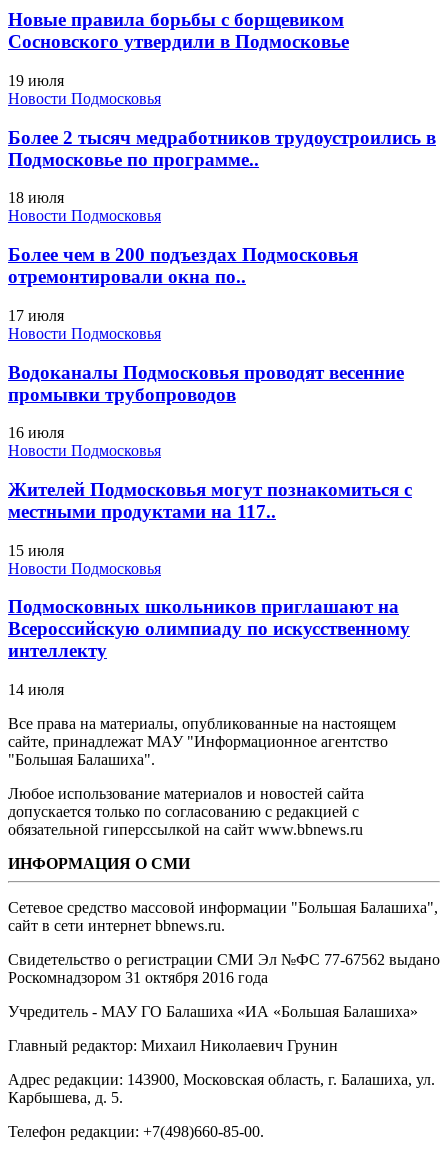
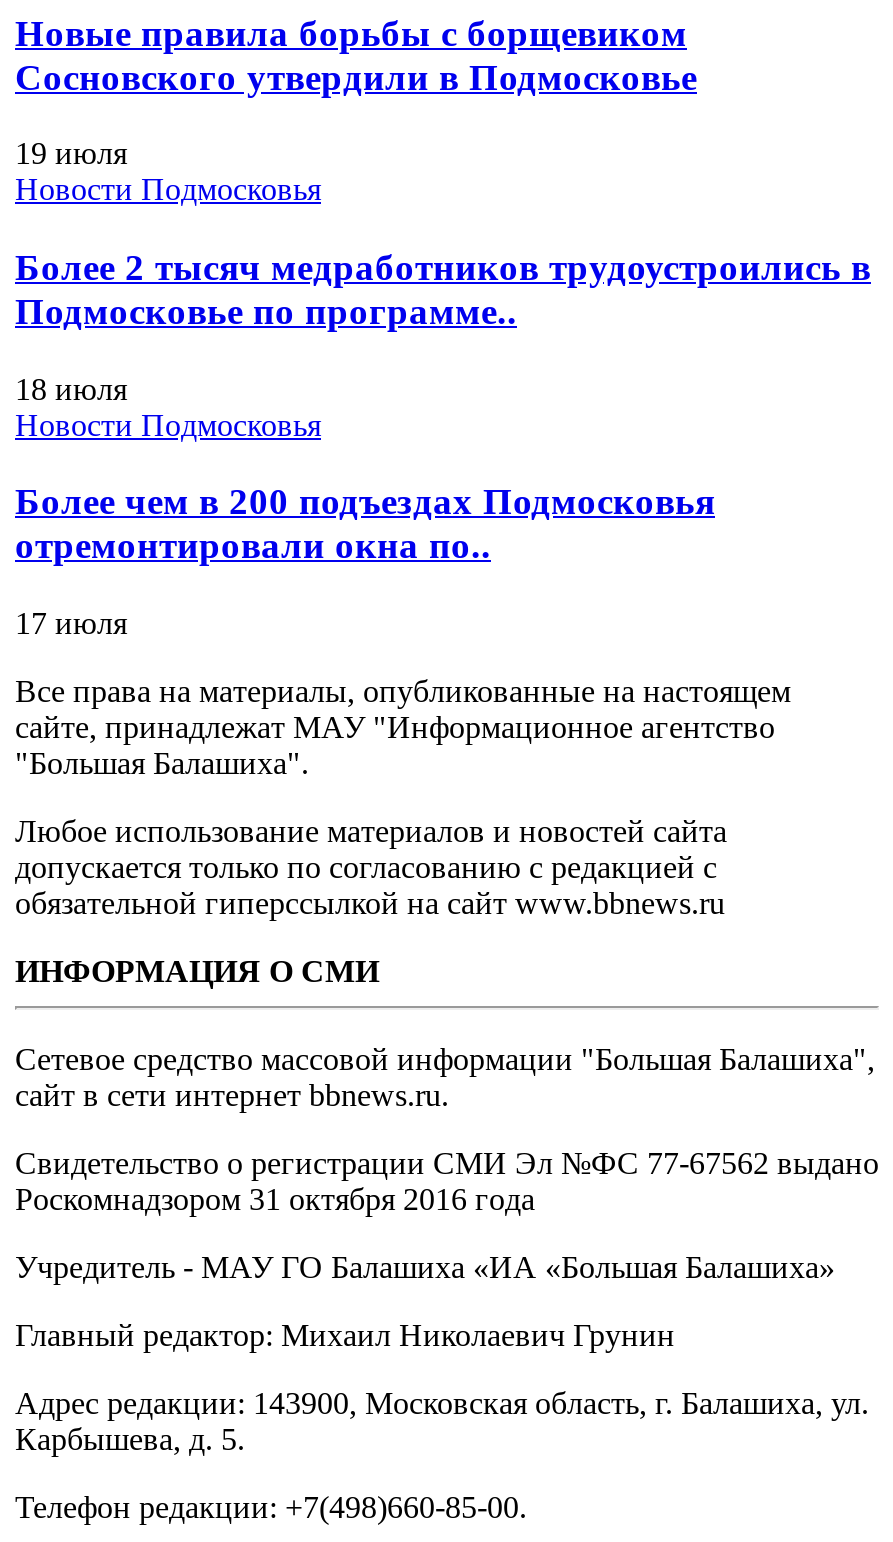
- Новости Подмосковья
- Водоканалы Подмосковья проводят весенние
- промывки трубопроводов
- 16 июля
- Новости Подмосковья
- Жителей Подмосковья могут познакомиться с
- местными продуктами на 117..
- 15 июля
- Новости Подмосковья
- Подмосковных школьников приглашают на
- Всероссийскую олимпиаду по искусственному
- интеллекту
- 14 июля
